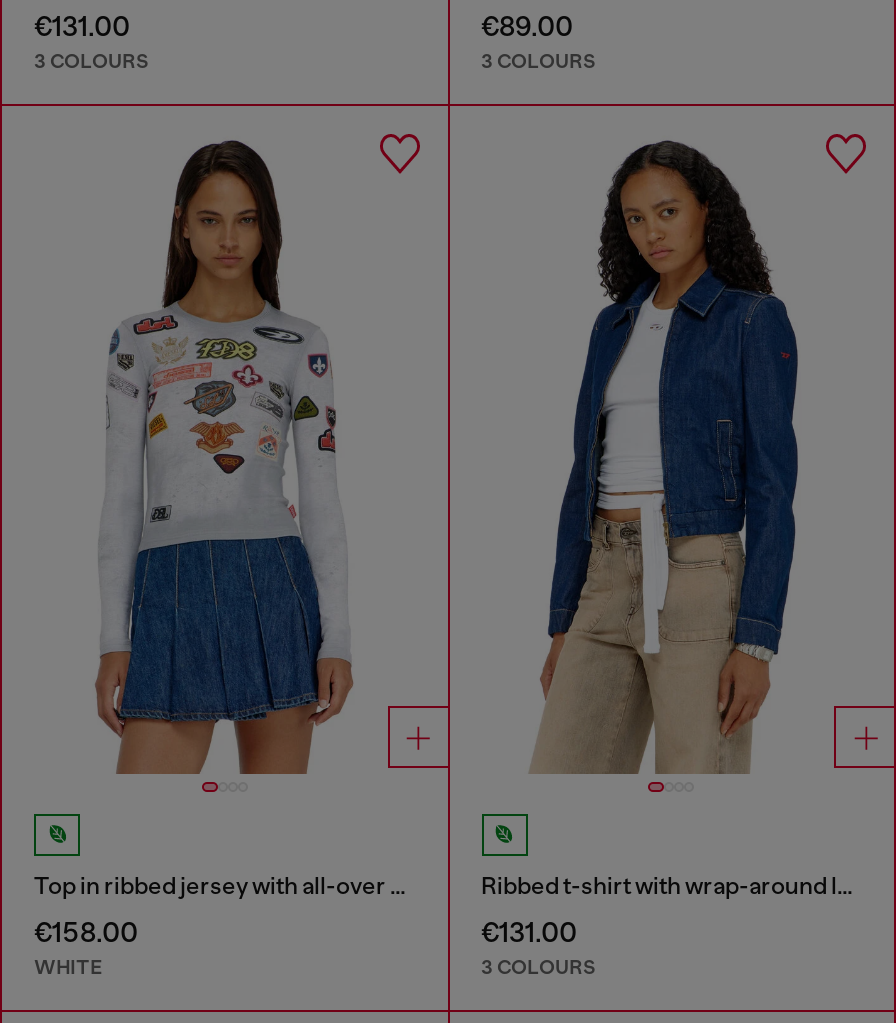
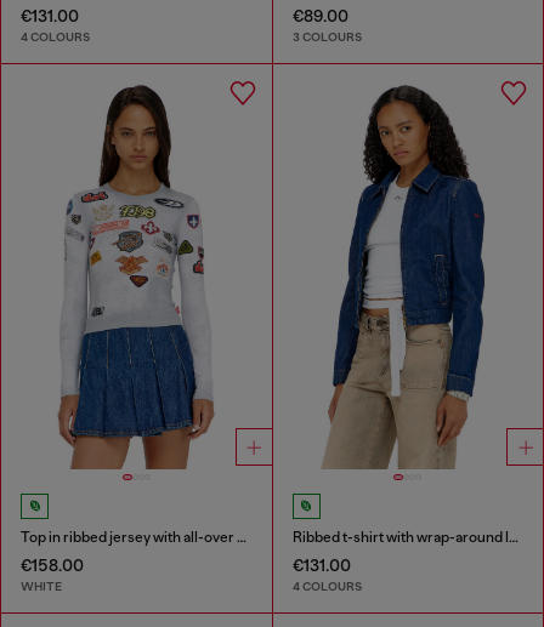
- 3 COLOURS
+ 4 COLOURS

- 3 COLOURS
+ 4 COLOURS
